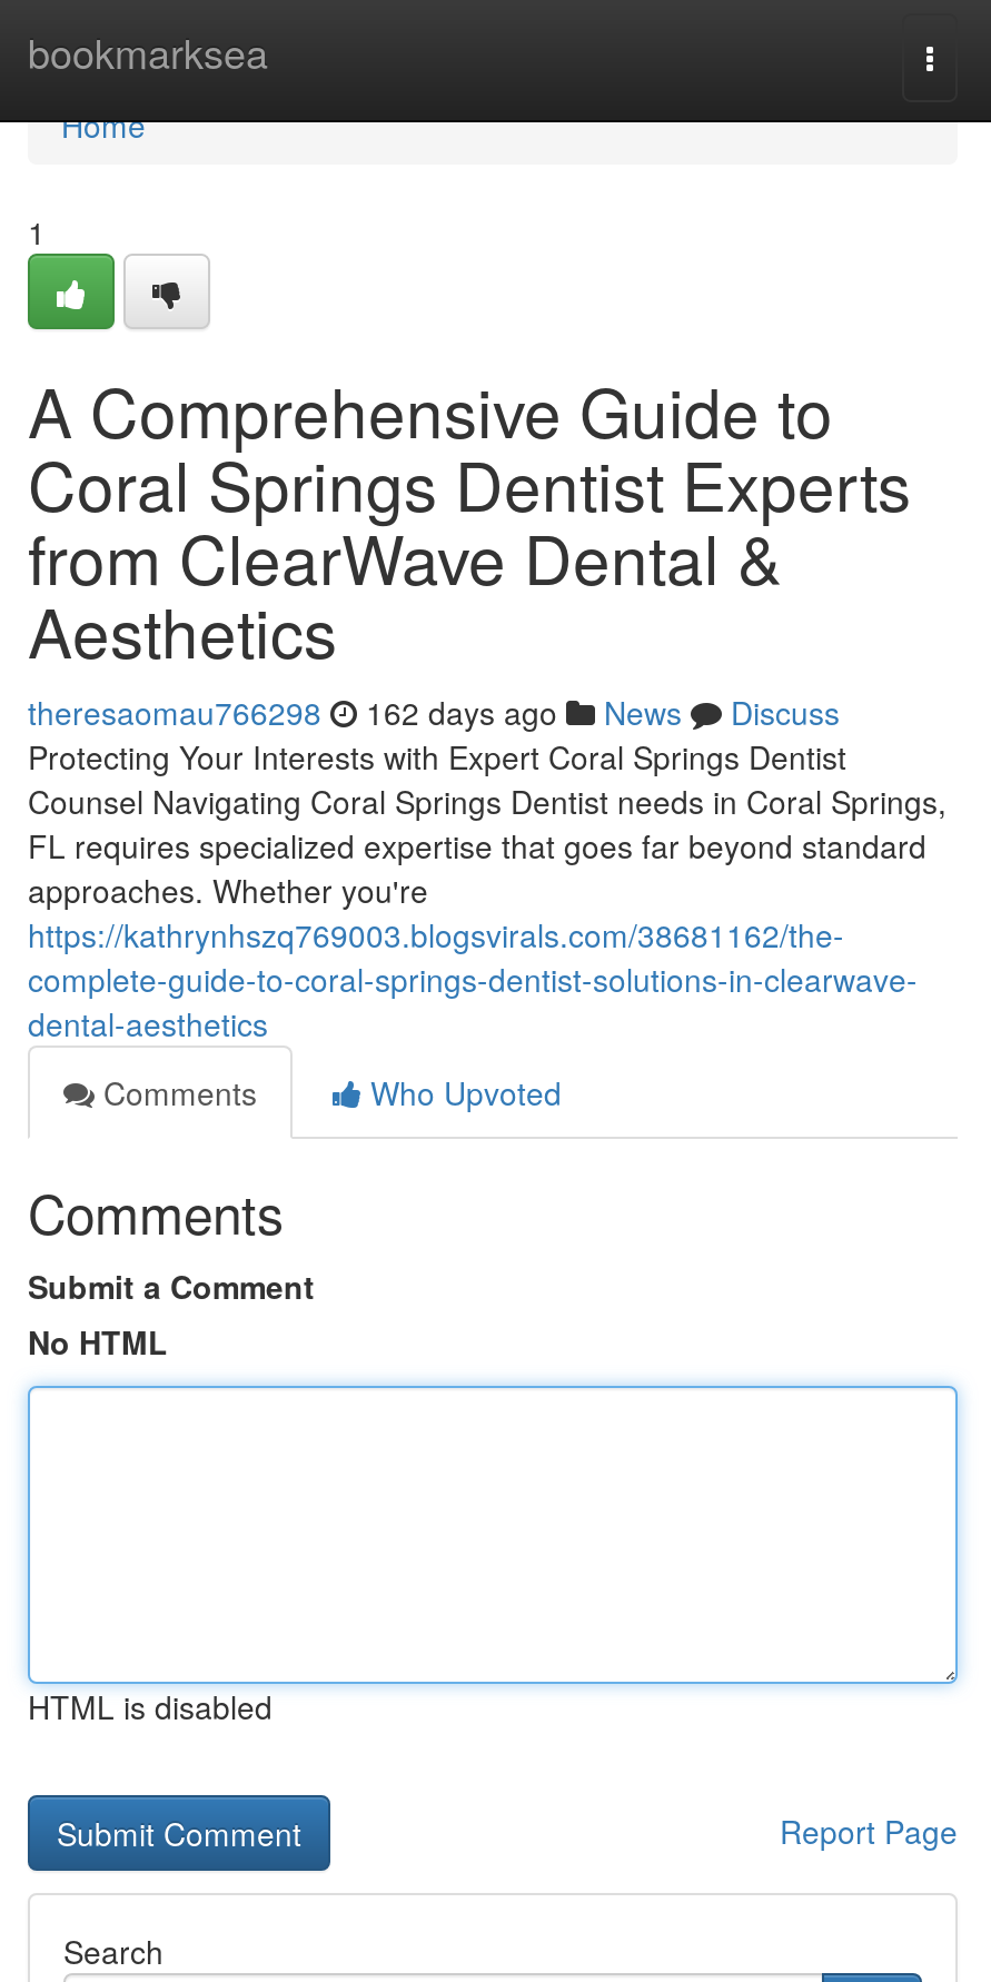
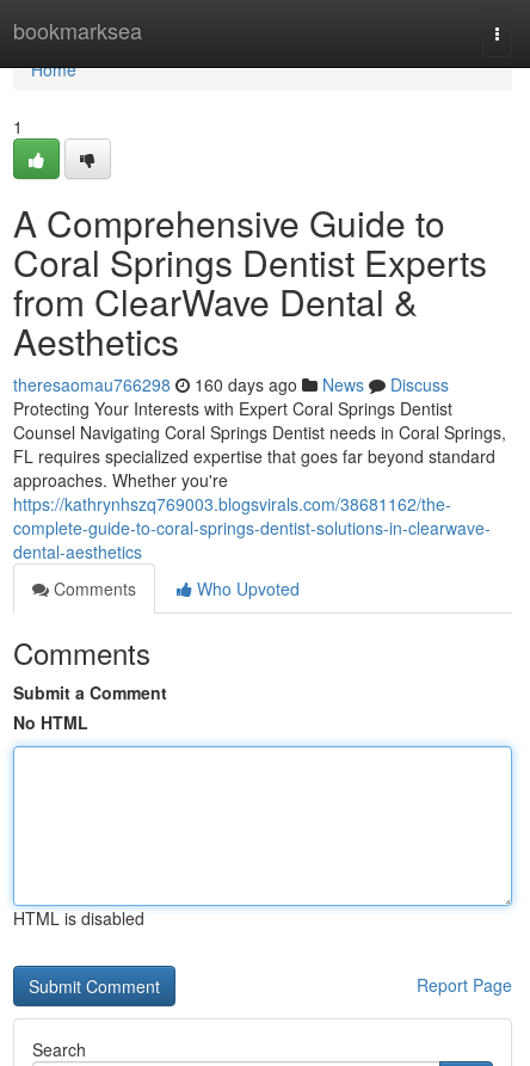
- theresaomau766298 162 days ago News Discuss
+ theresaomau766298 160 days ago News Discuss
